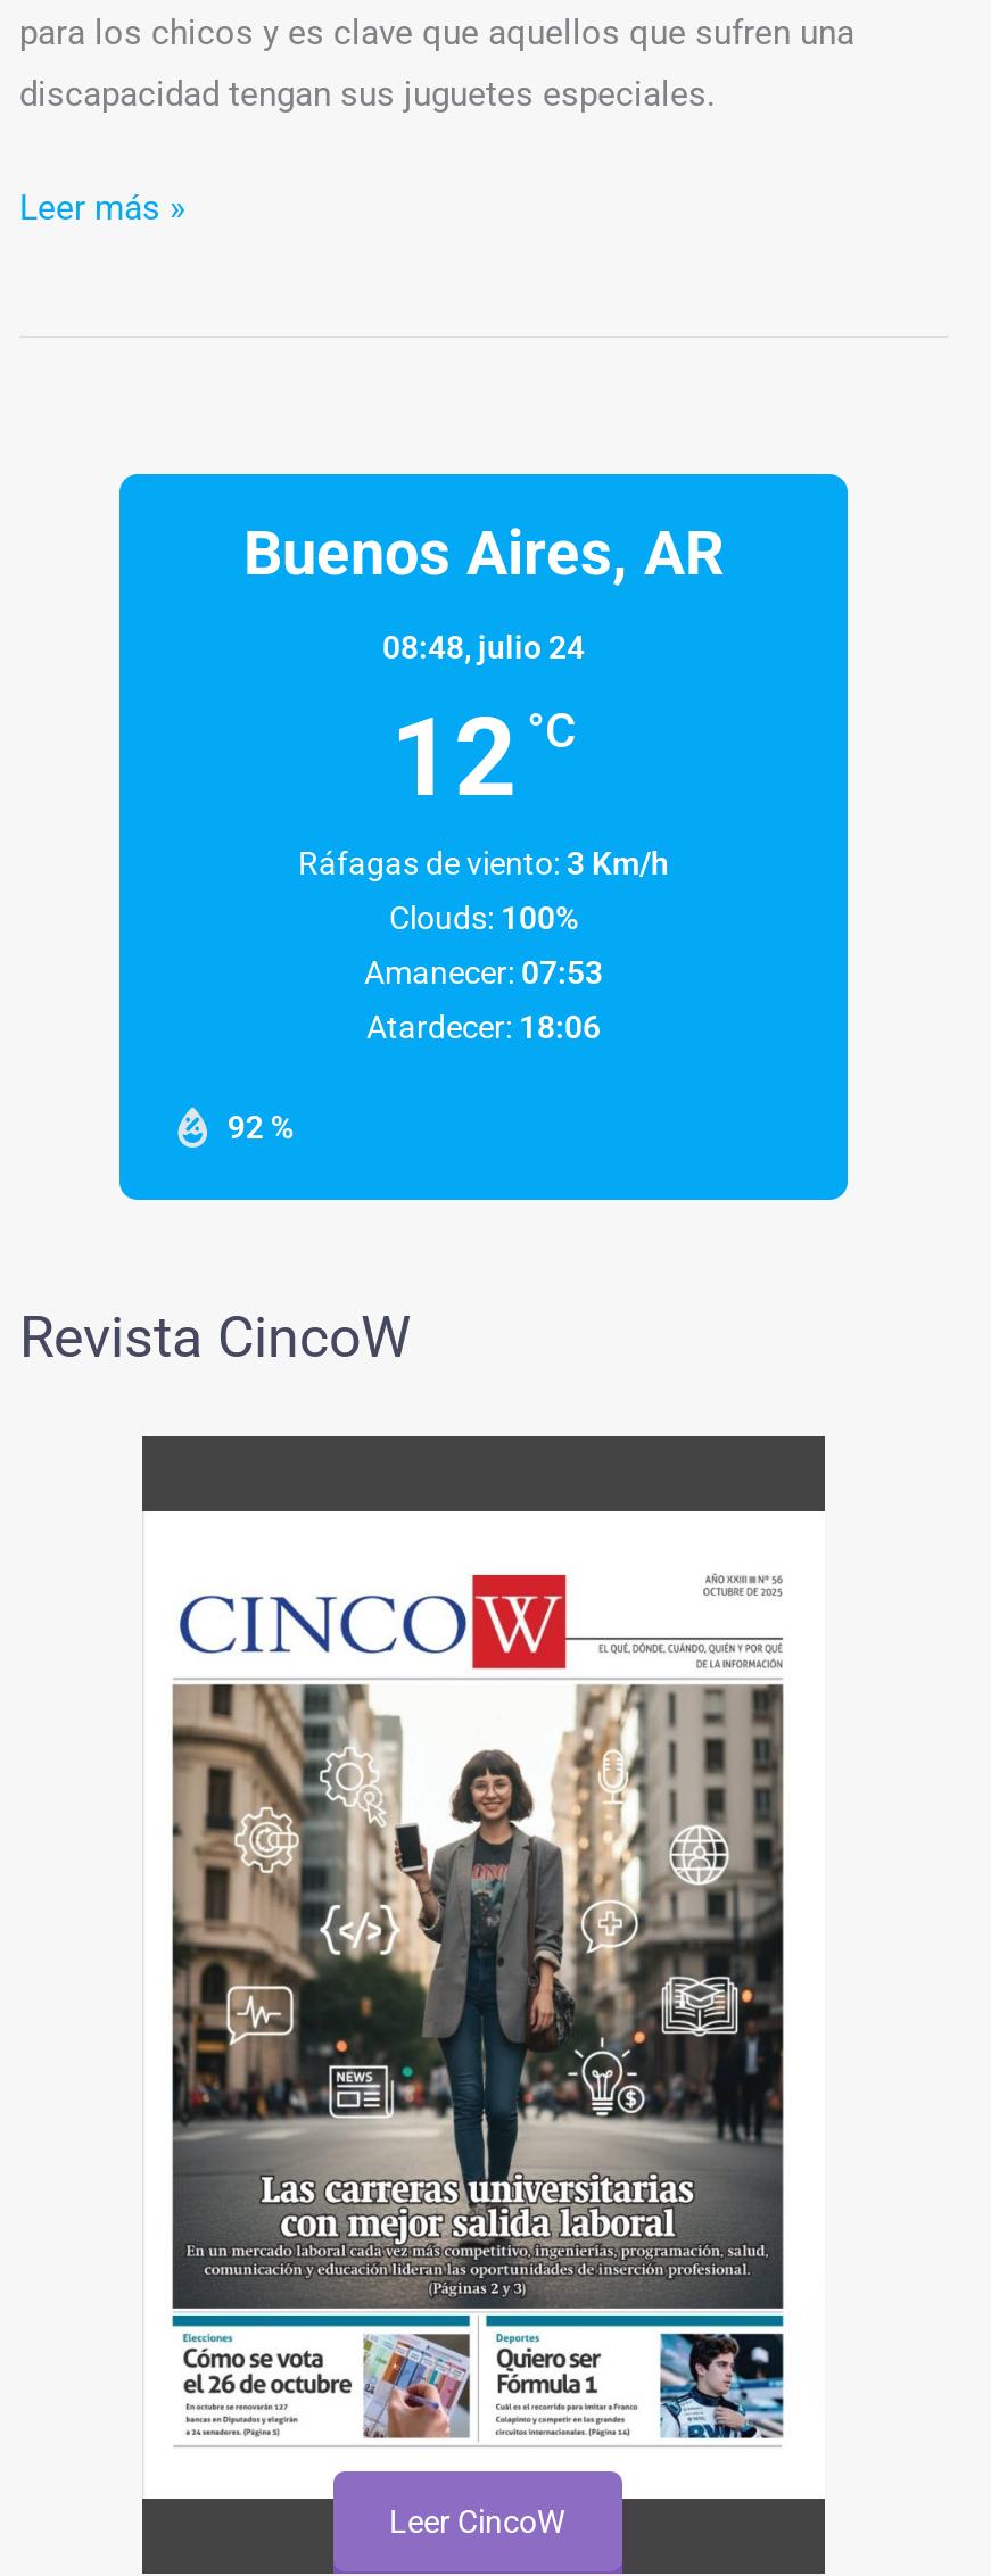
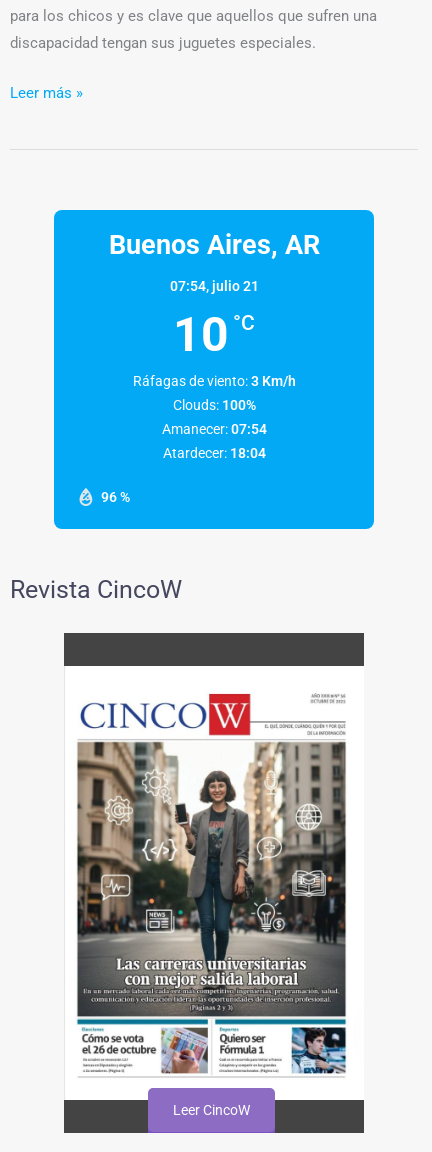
- 08:48, julio 24
+ 07:54, julio 21

- 12 °C
+ 10 °C

- Amanecer: 07:53
+ Amanecer: 07:54

- Atardecer: 18:06
+ Atardecer: 18:04

- 92 %
+ 96 %
